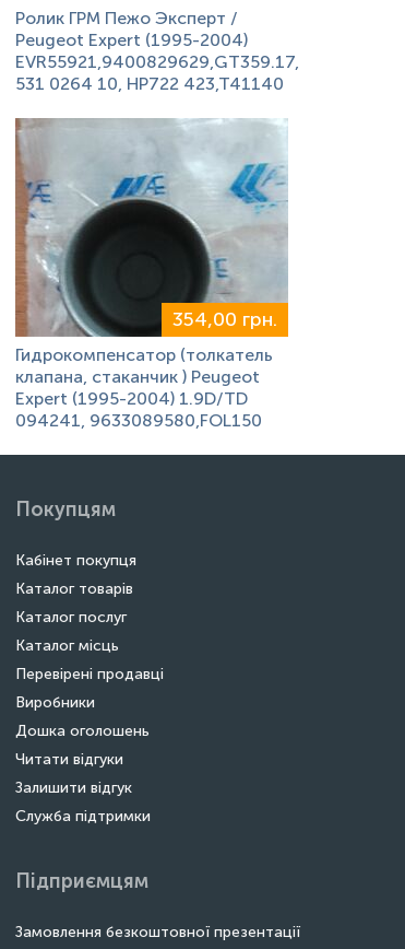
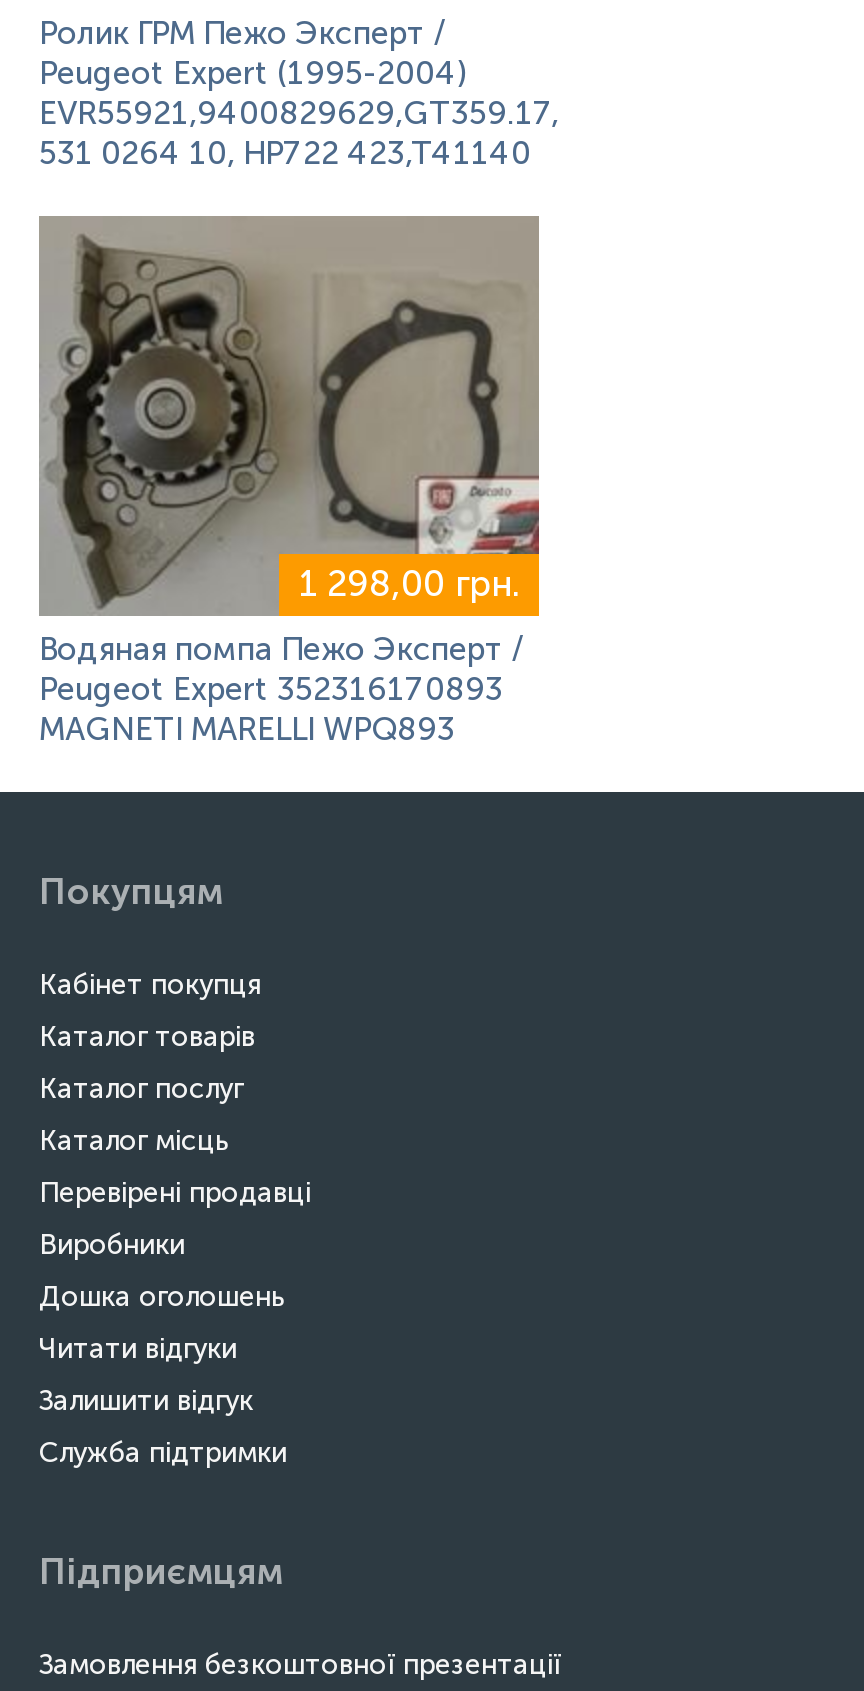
- [image]
- 354,00 грн.
+ [image]
+ 1 298,00 грн.

- Гидрокомпенсатор (толкатель
- клапана, стаканчик ) Peugeot
- Expert (1995-2004) 1.9D/TD
- 094241, 9633089580,FOL150
+ Водяная помпа Пежо Эксперт /
+ Peugeot Expert 352316170893
+ MAGNETI MARELLI WPQ893
